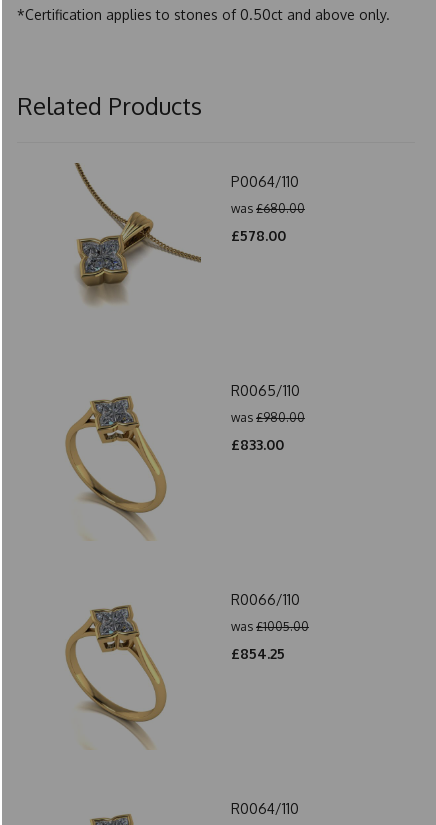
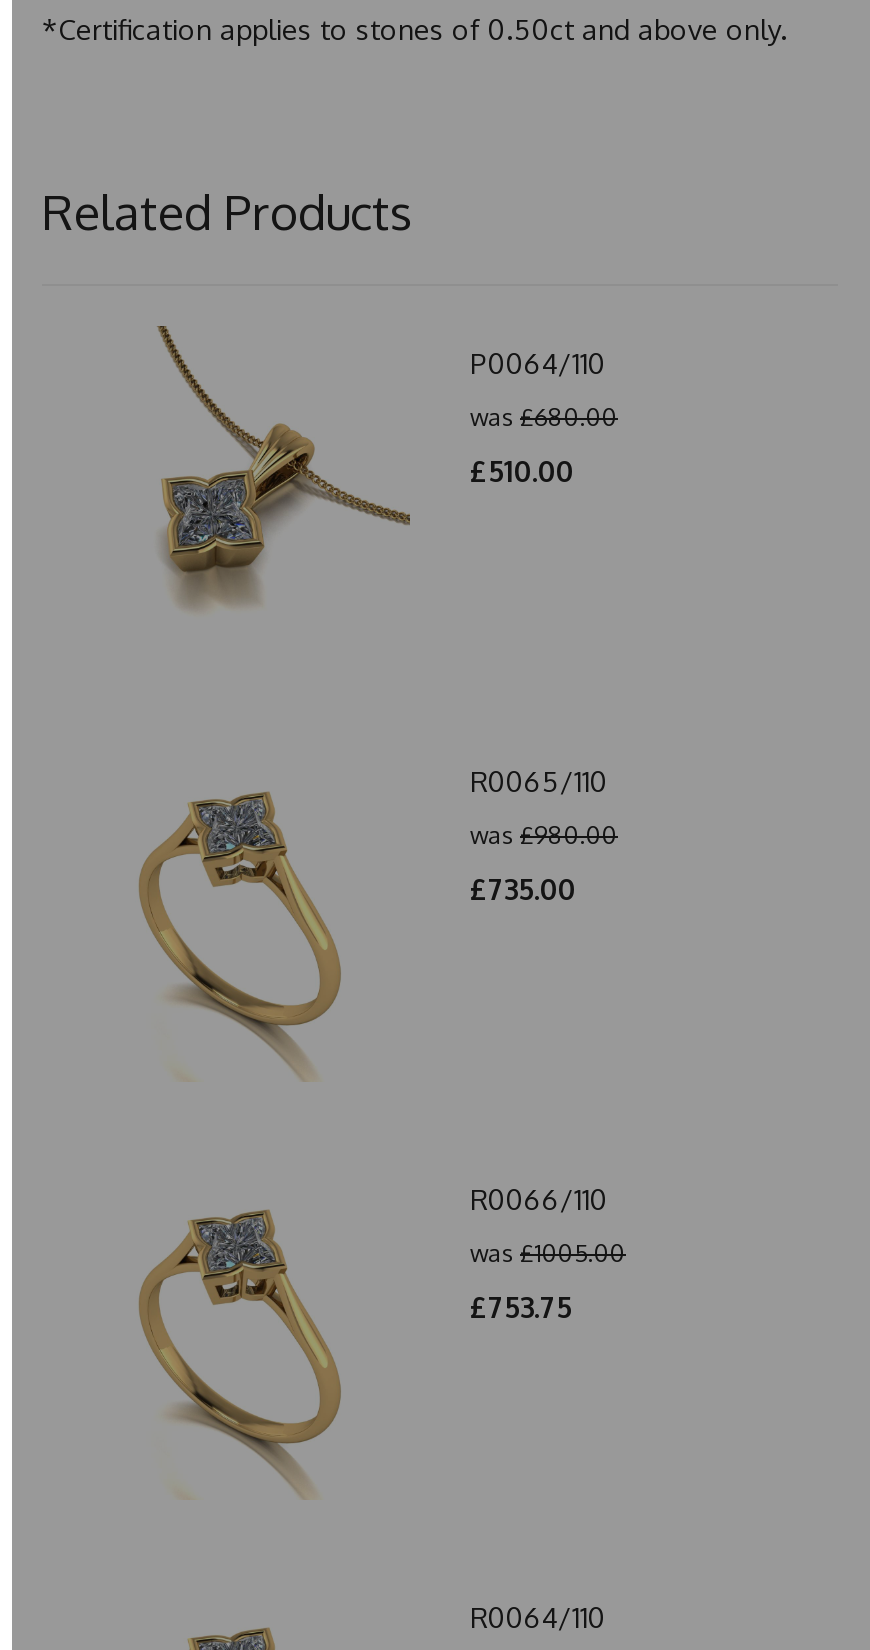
- £578.00
+ £510.00

- £833.00
+ £735.00

- £854.25
+ £753.75
